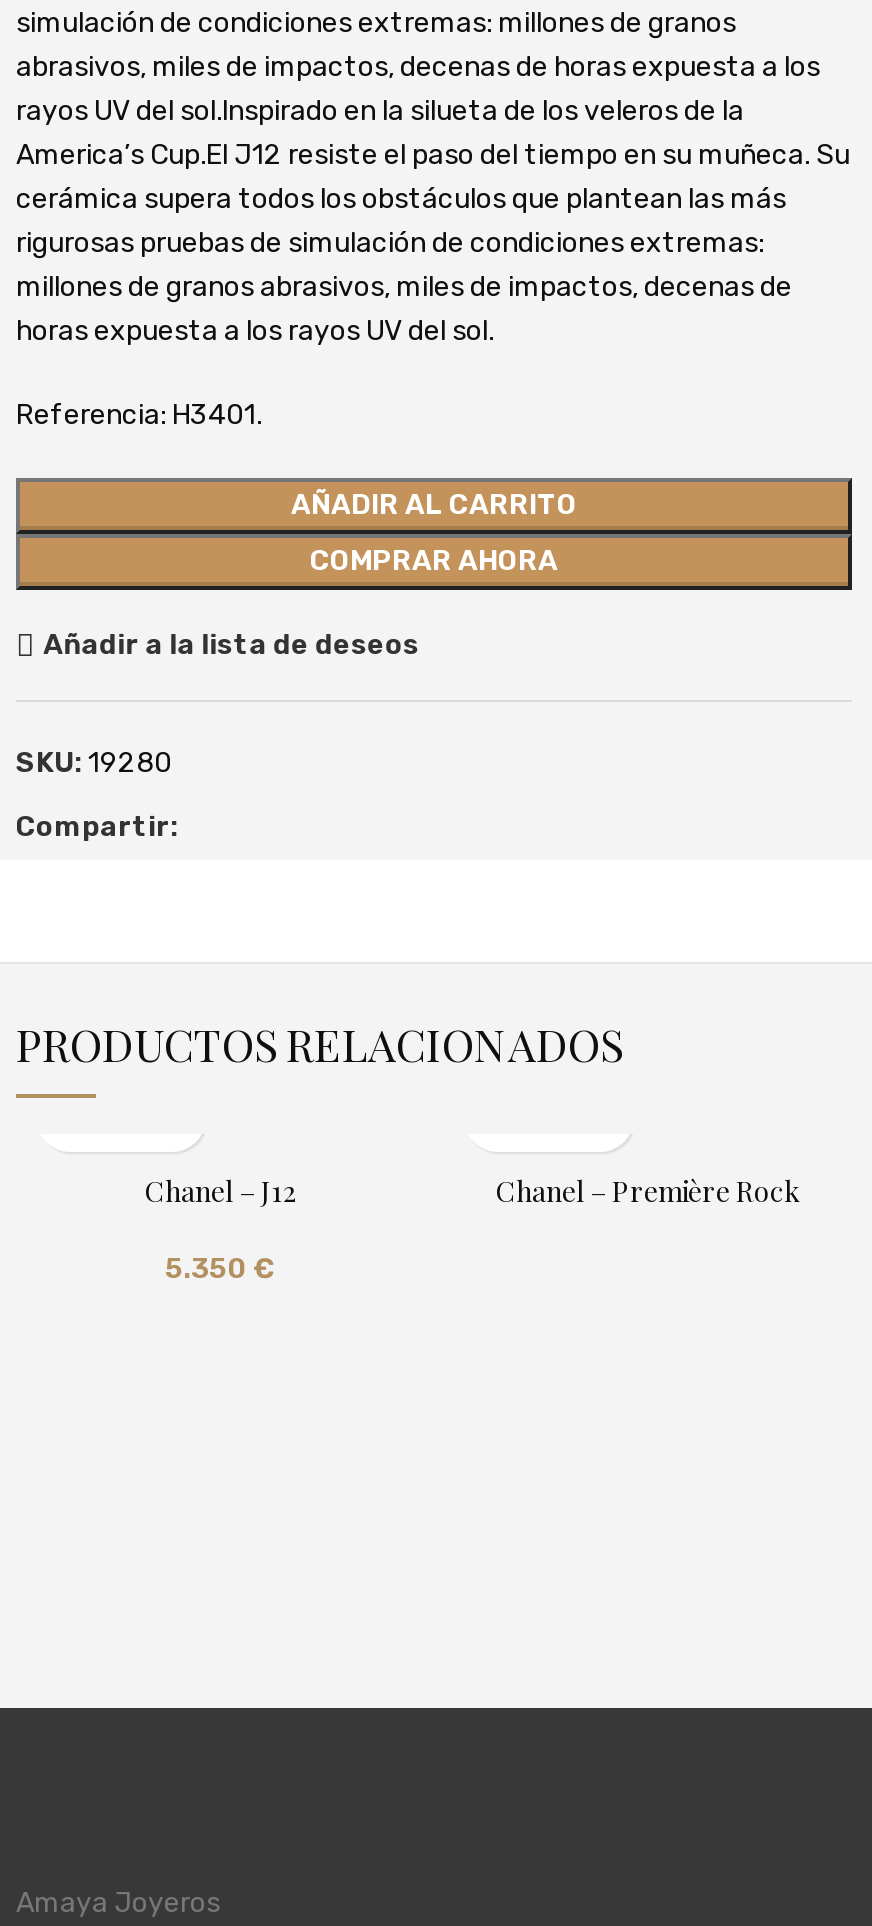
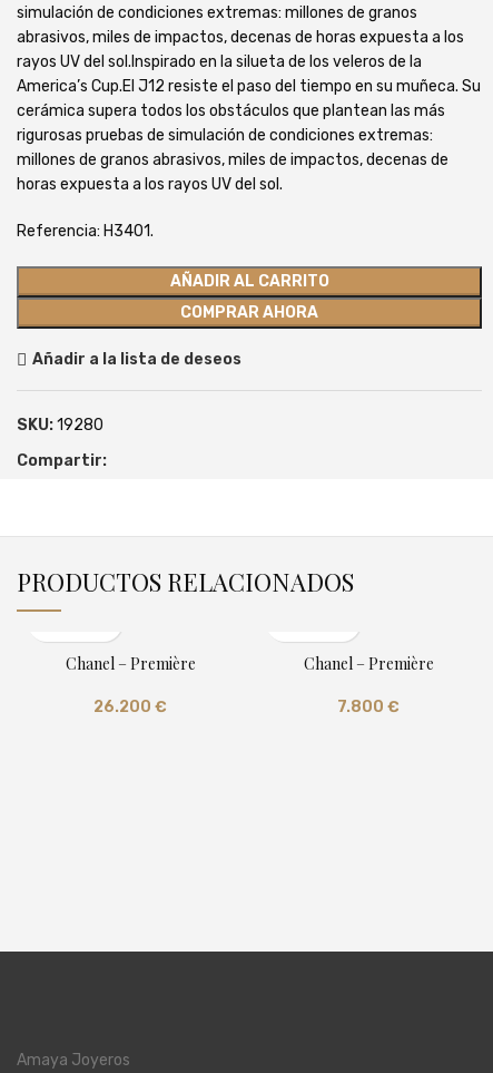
- Chanel – J12
- 5.350 €
+ Chanel – Première
+ 26.200 €

- Chanel – Première Rock
+ Chanel – Première
+ 7.800 €
